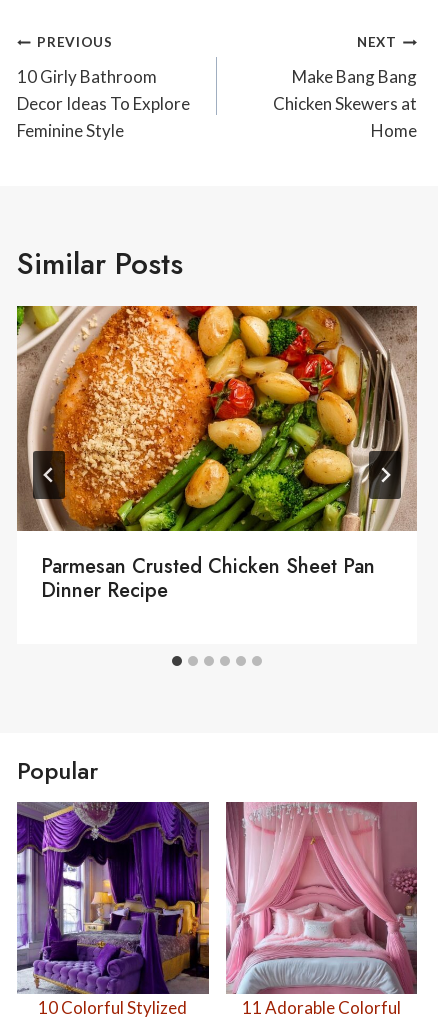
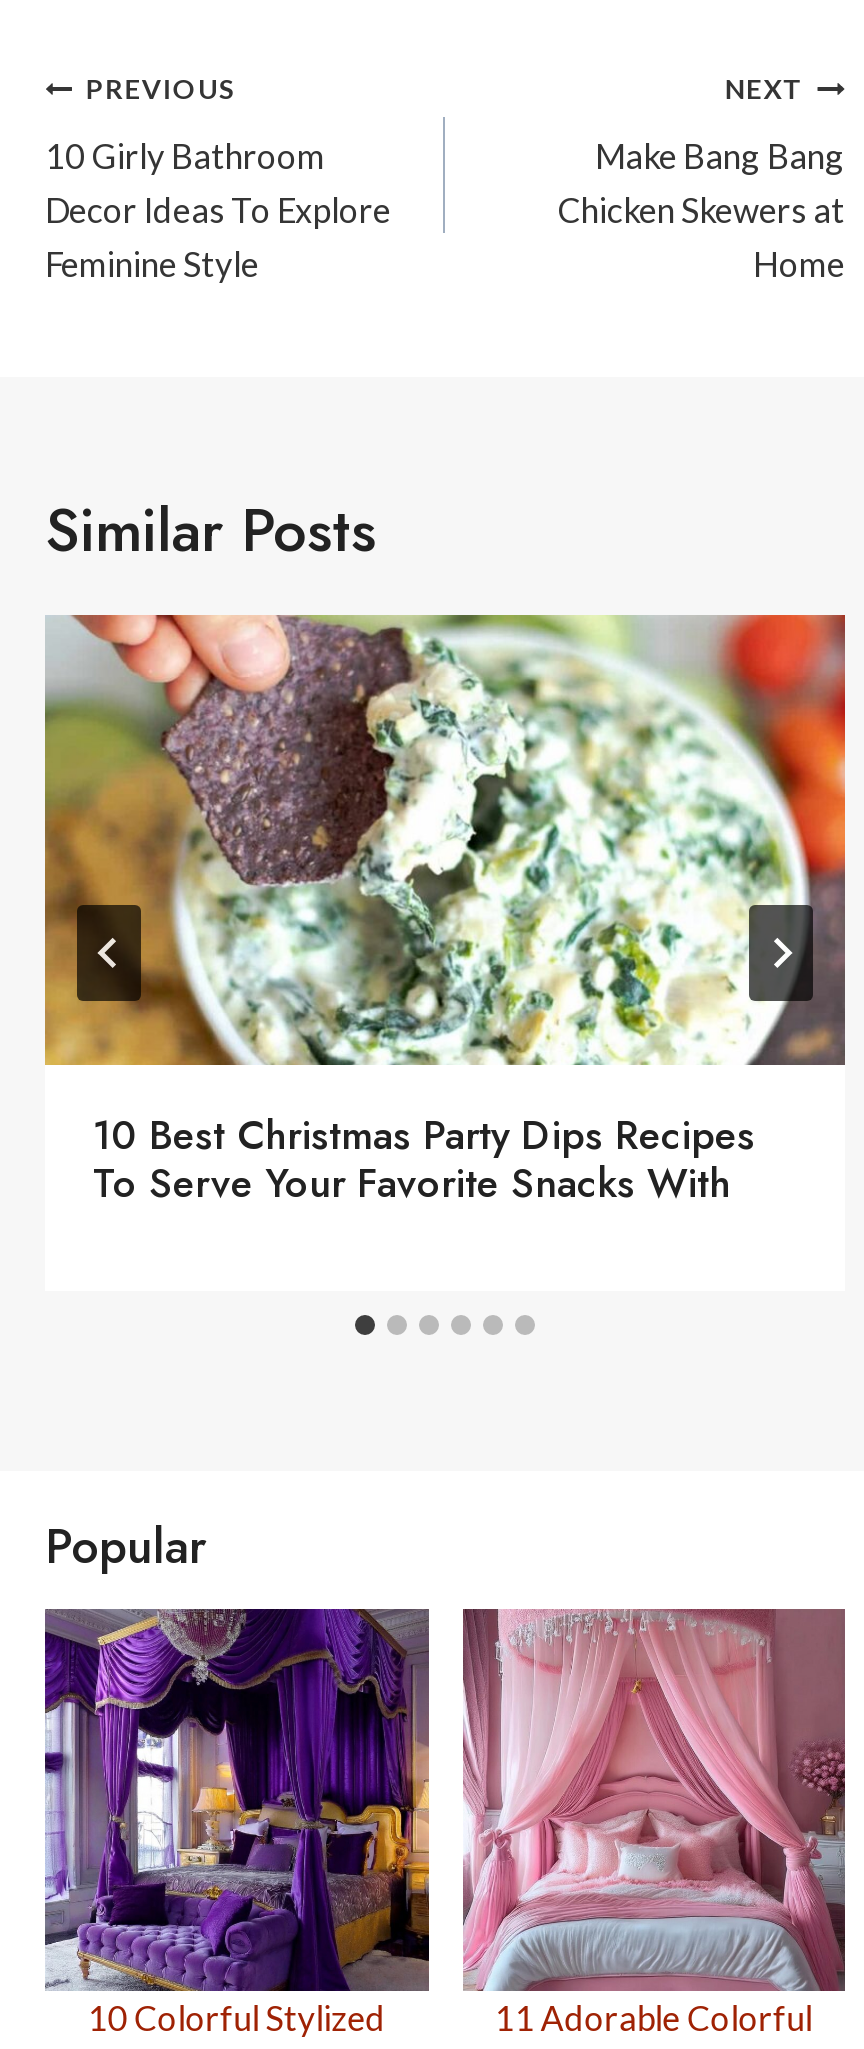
- [image]
- Parmesan Crusted Chicken Sheet Pan
- Dinner Recipe
+ [image]
+ 10 Best Christmas Party Dips Recipes
+ To Serve Your Favorite Snacks With
